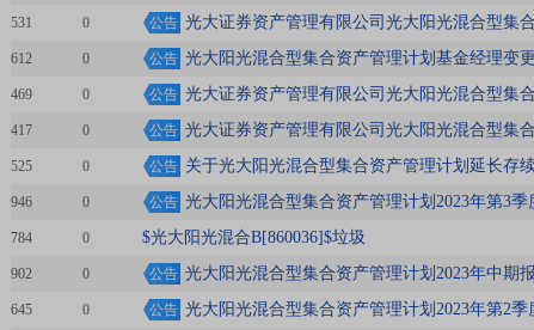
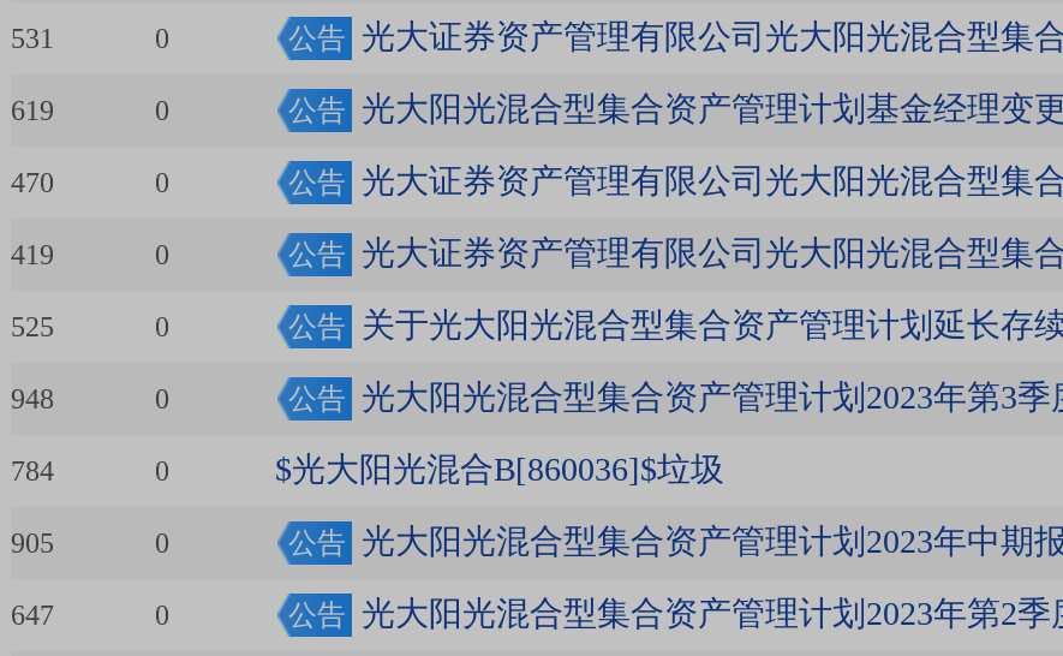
- 612
+ 619

- 469
+ 470

- 417
+ 419

- 946
+ 948

- 902
+ 905

- 645
+ 647
